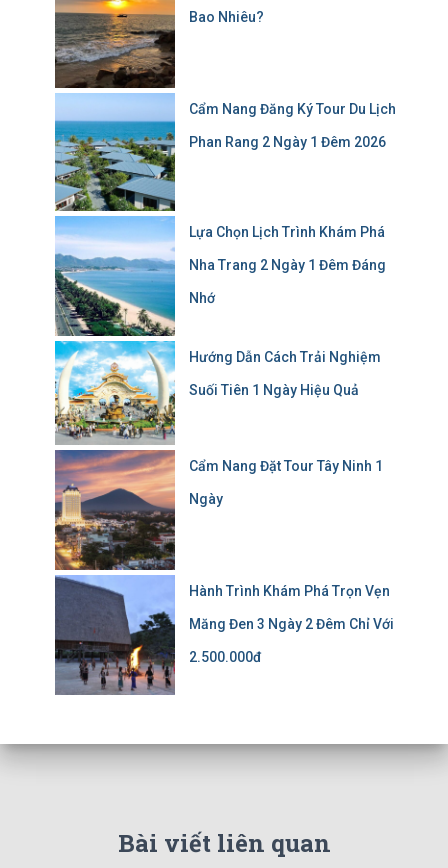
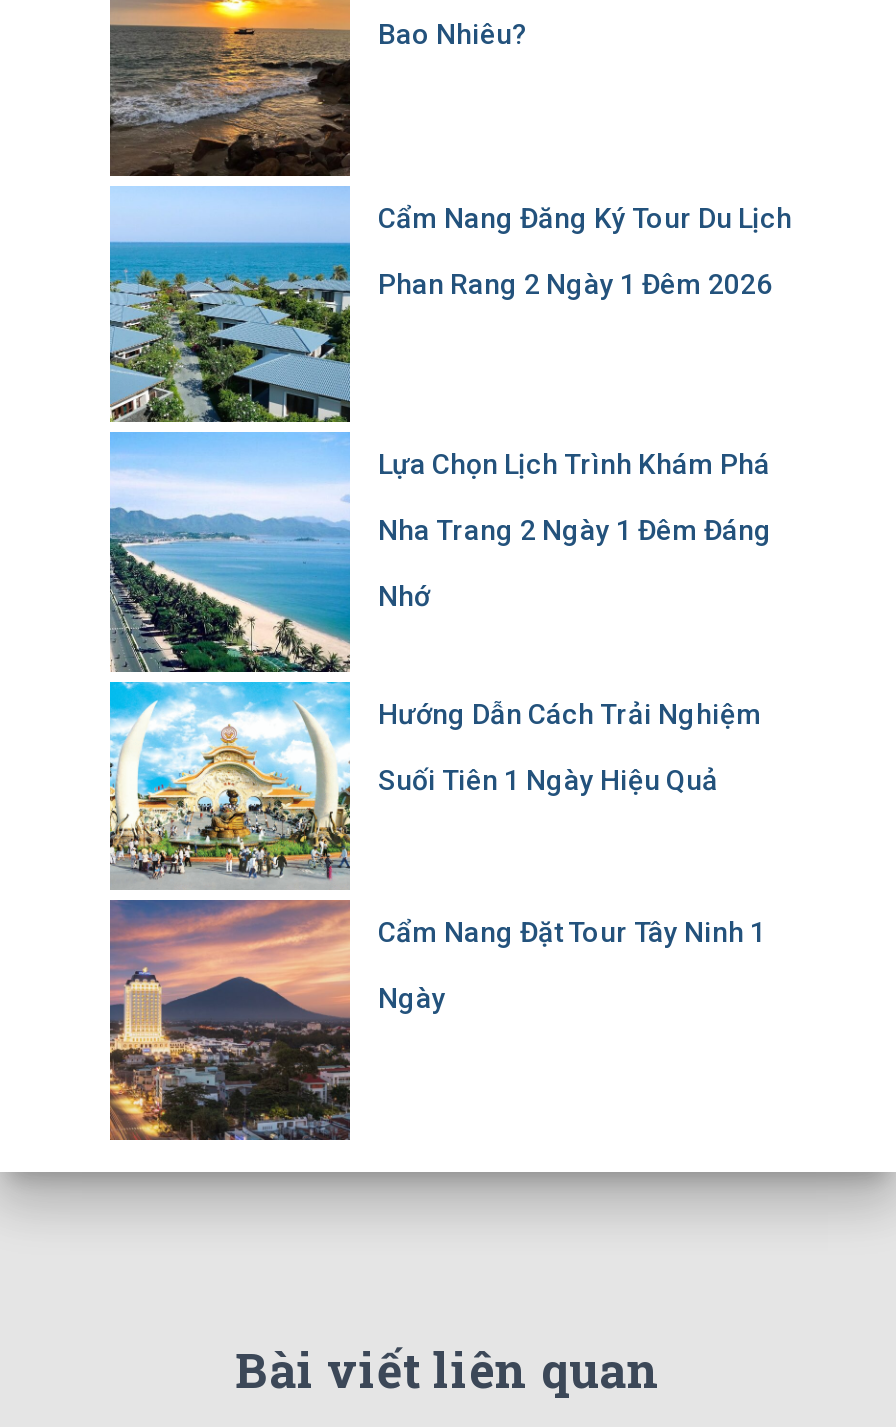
- [image]
- Hành Trình Khám Phá Trọn Vẹn
- Măng Đen 3 Ngày 2 Đêm Chỉ Với
- 2.500.000đ
